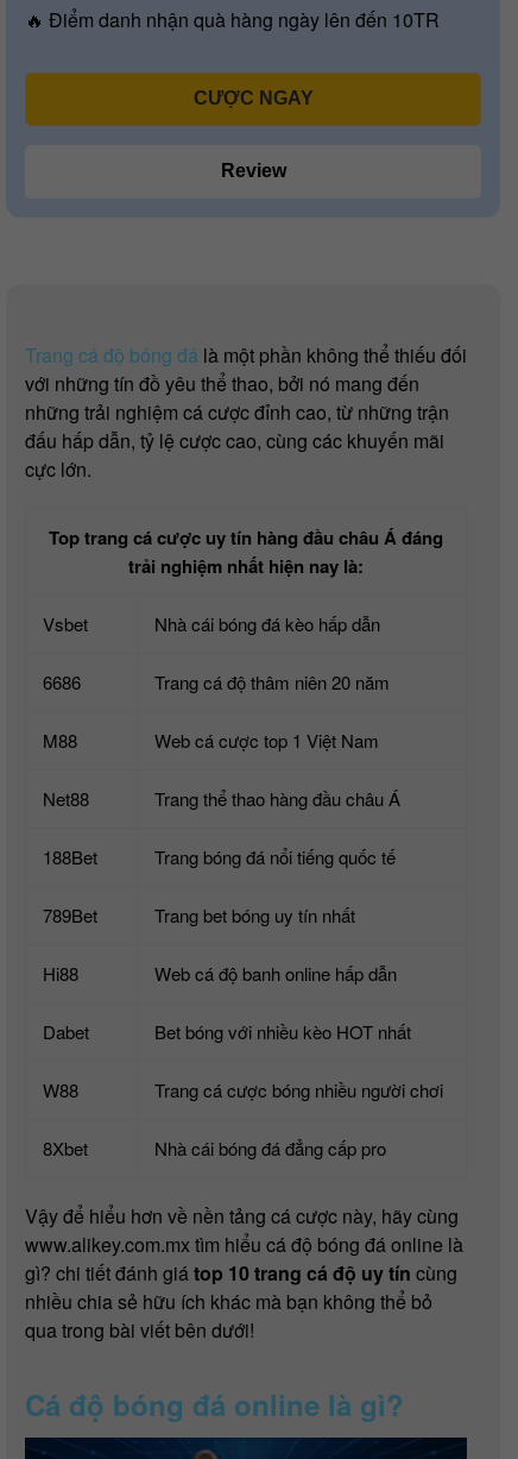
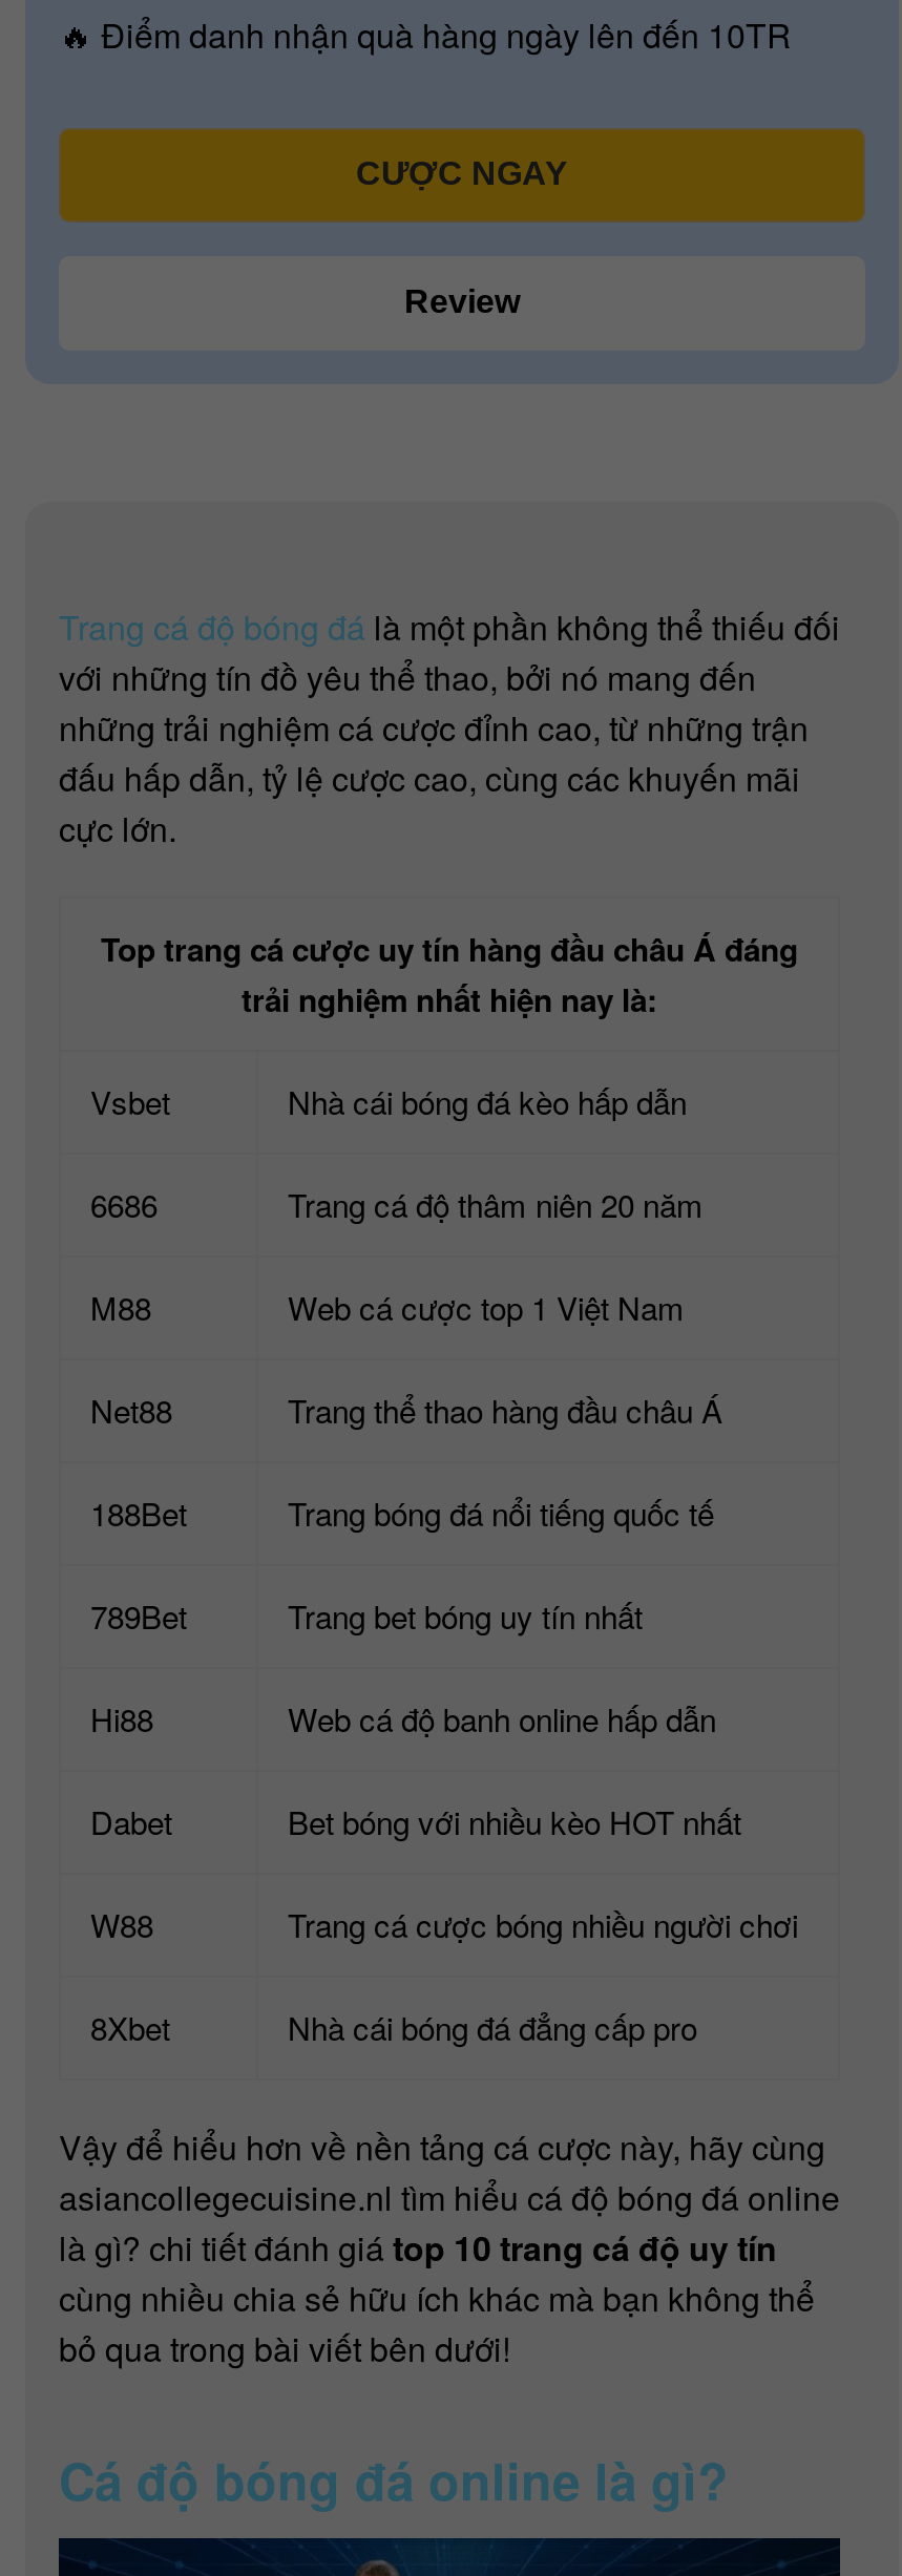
- www.alikey.com.mx tìm hiểu cá độ bóng đá online là
- gì? chi tiết đánh giá top 10 trang cá độ uy tín cùng
- nhiều chia sẻ hữu ích khác mà bạn không thể bỏ
- qua trong bài viết bên dưới!
+ asiancollegecuisine.nl tìm hiểu cá độ bóng đá online
+ là gì? chi tiết đánh giá top 10 trang cá độ uy tín
+ cùng nhiều chia sẻ hữu ích khác mà bạn không thể
+ bỏ qua trong bài viết bên dưới!
